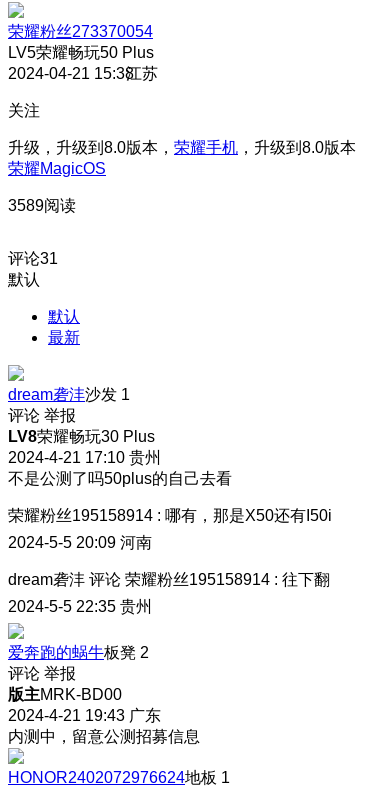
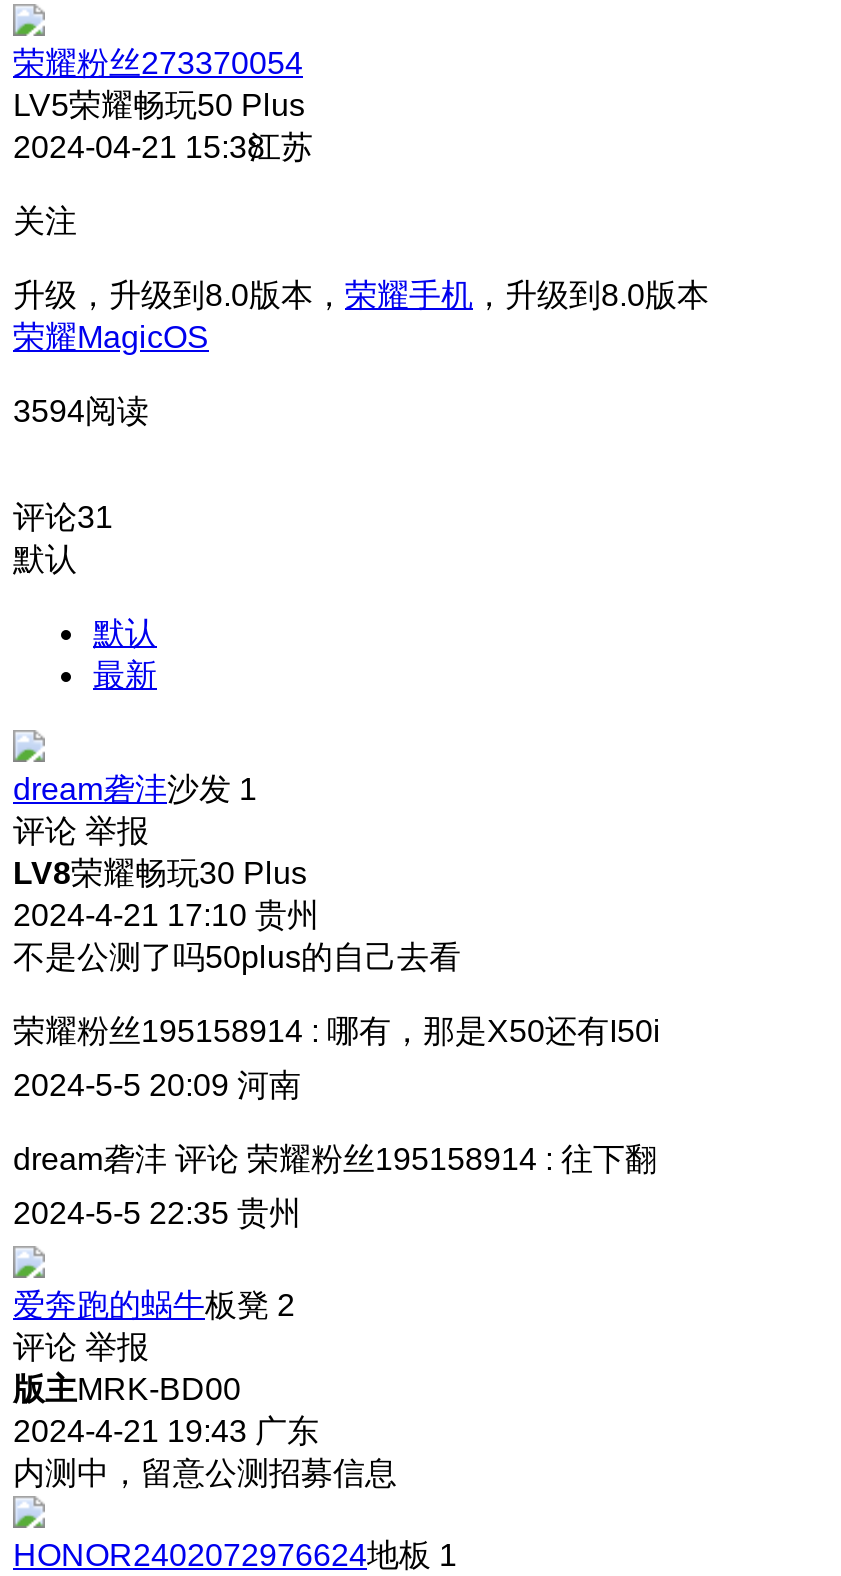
- 3589阅读
+ 3594阅读
